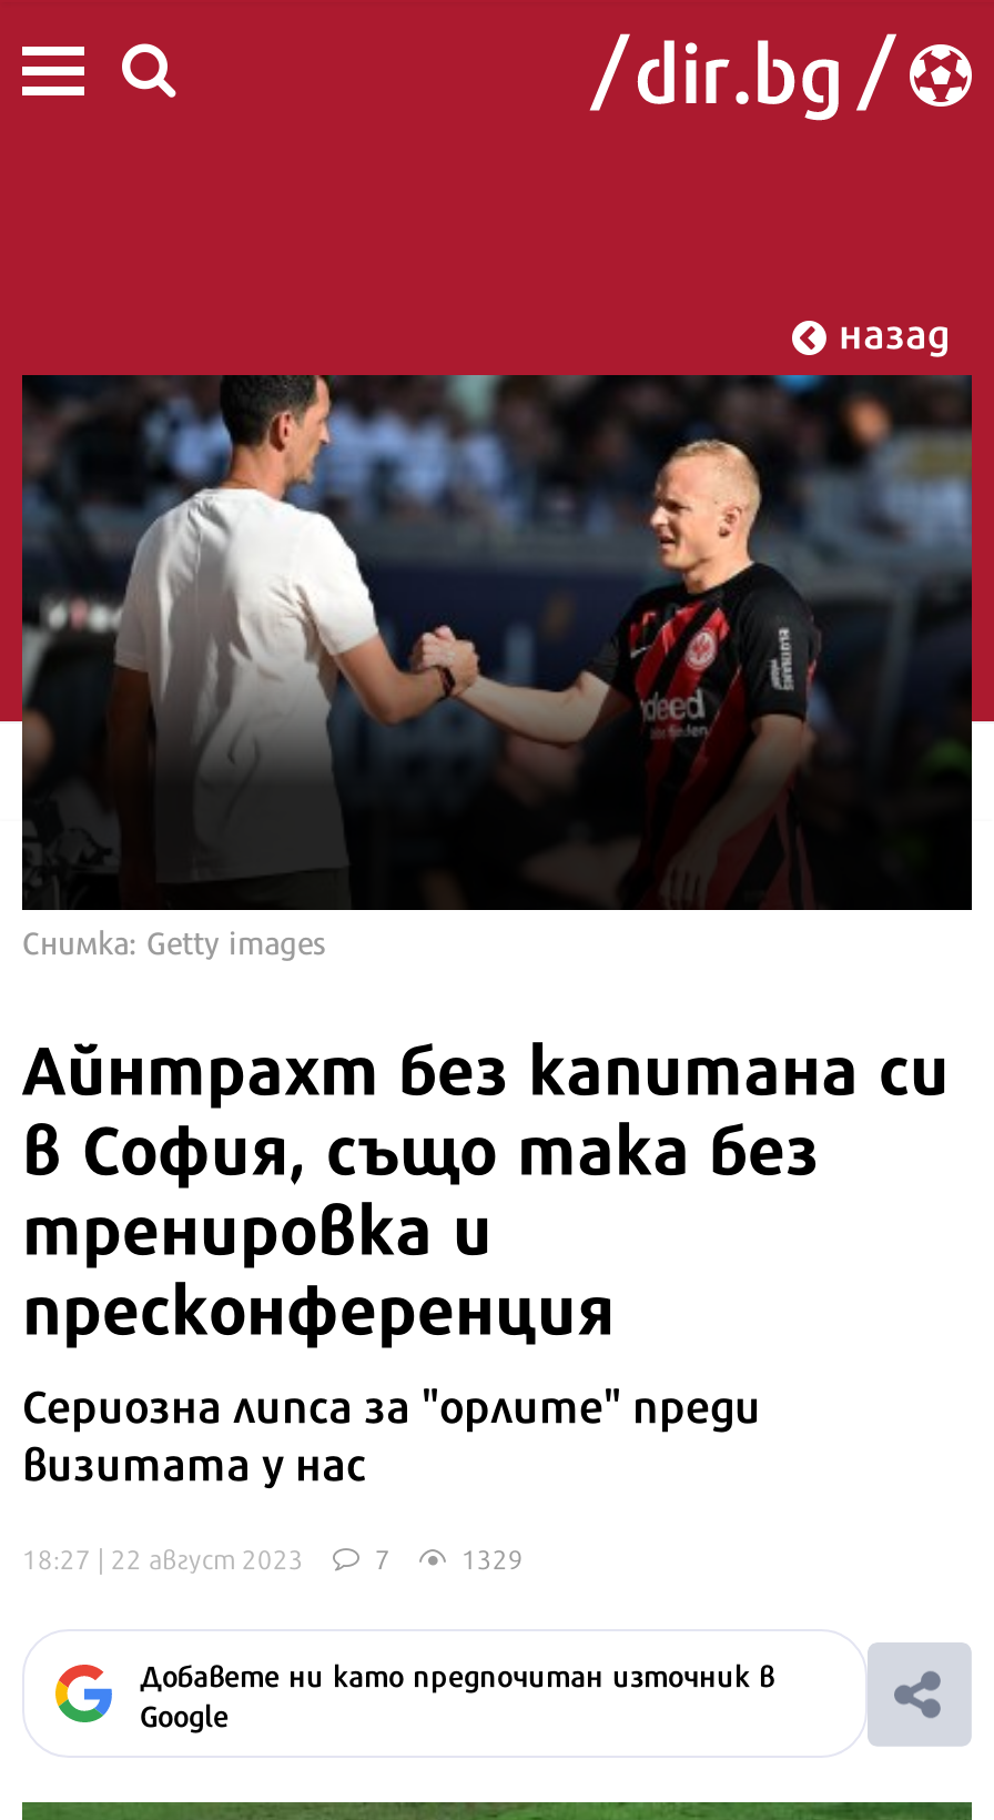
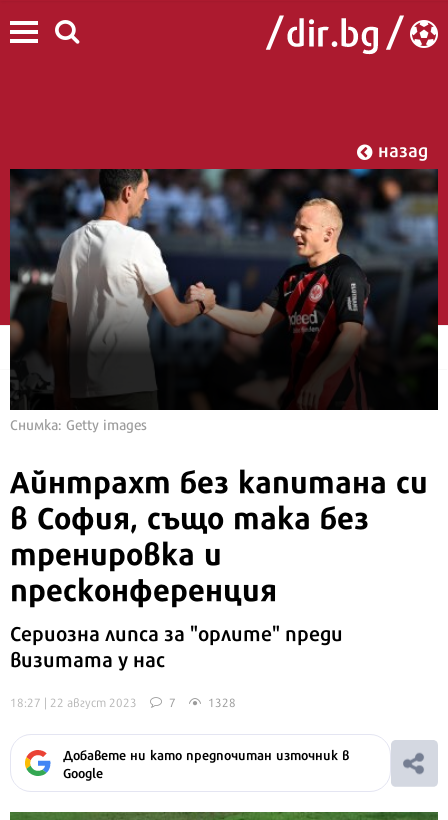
- 1329
+ 1328
